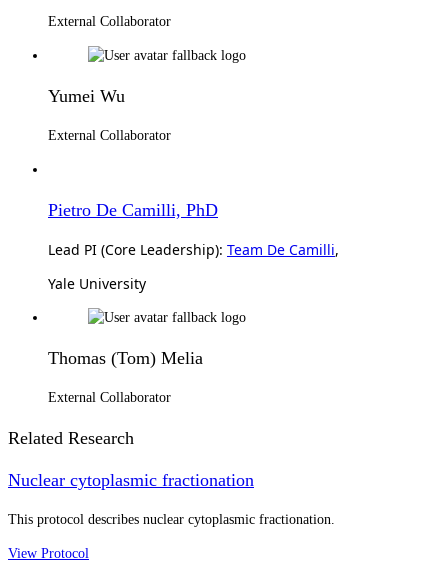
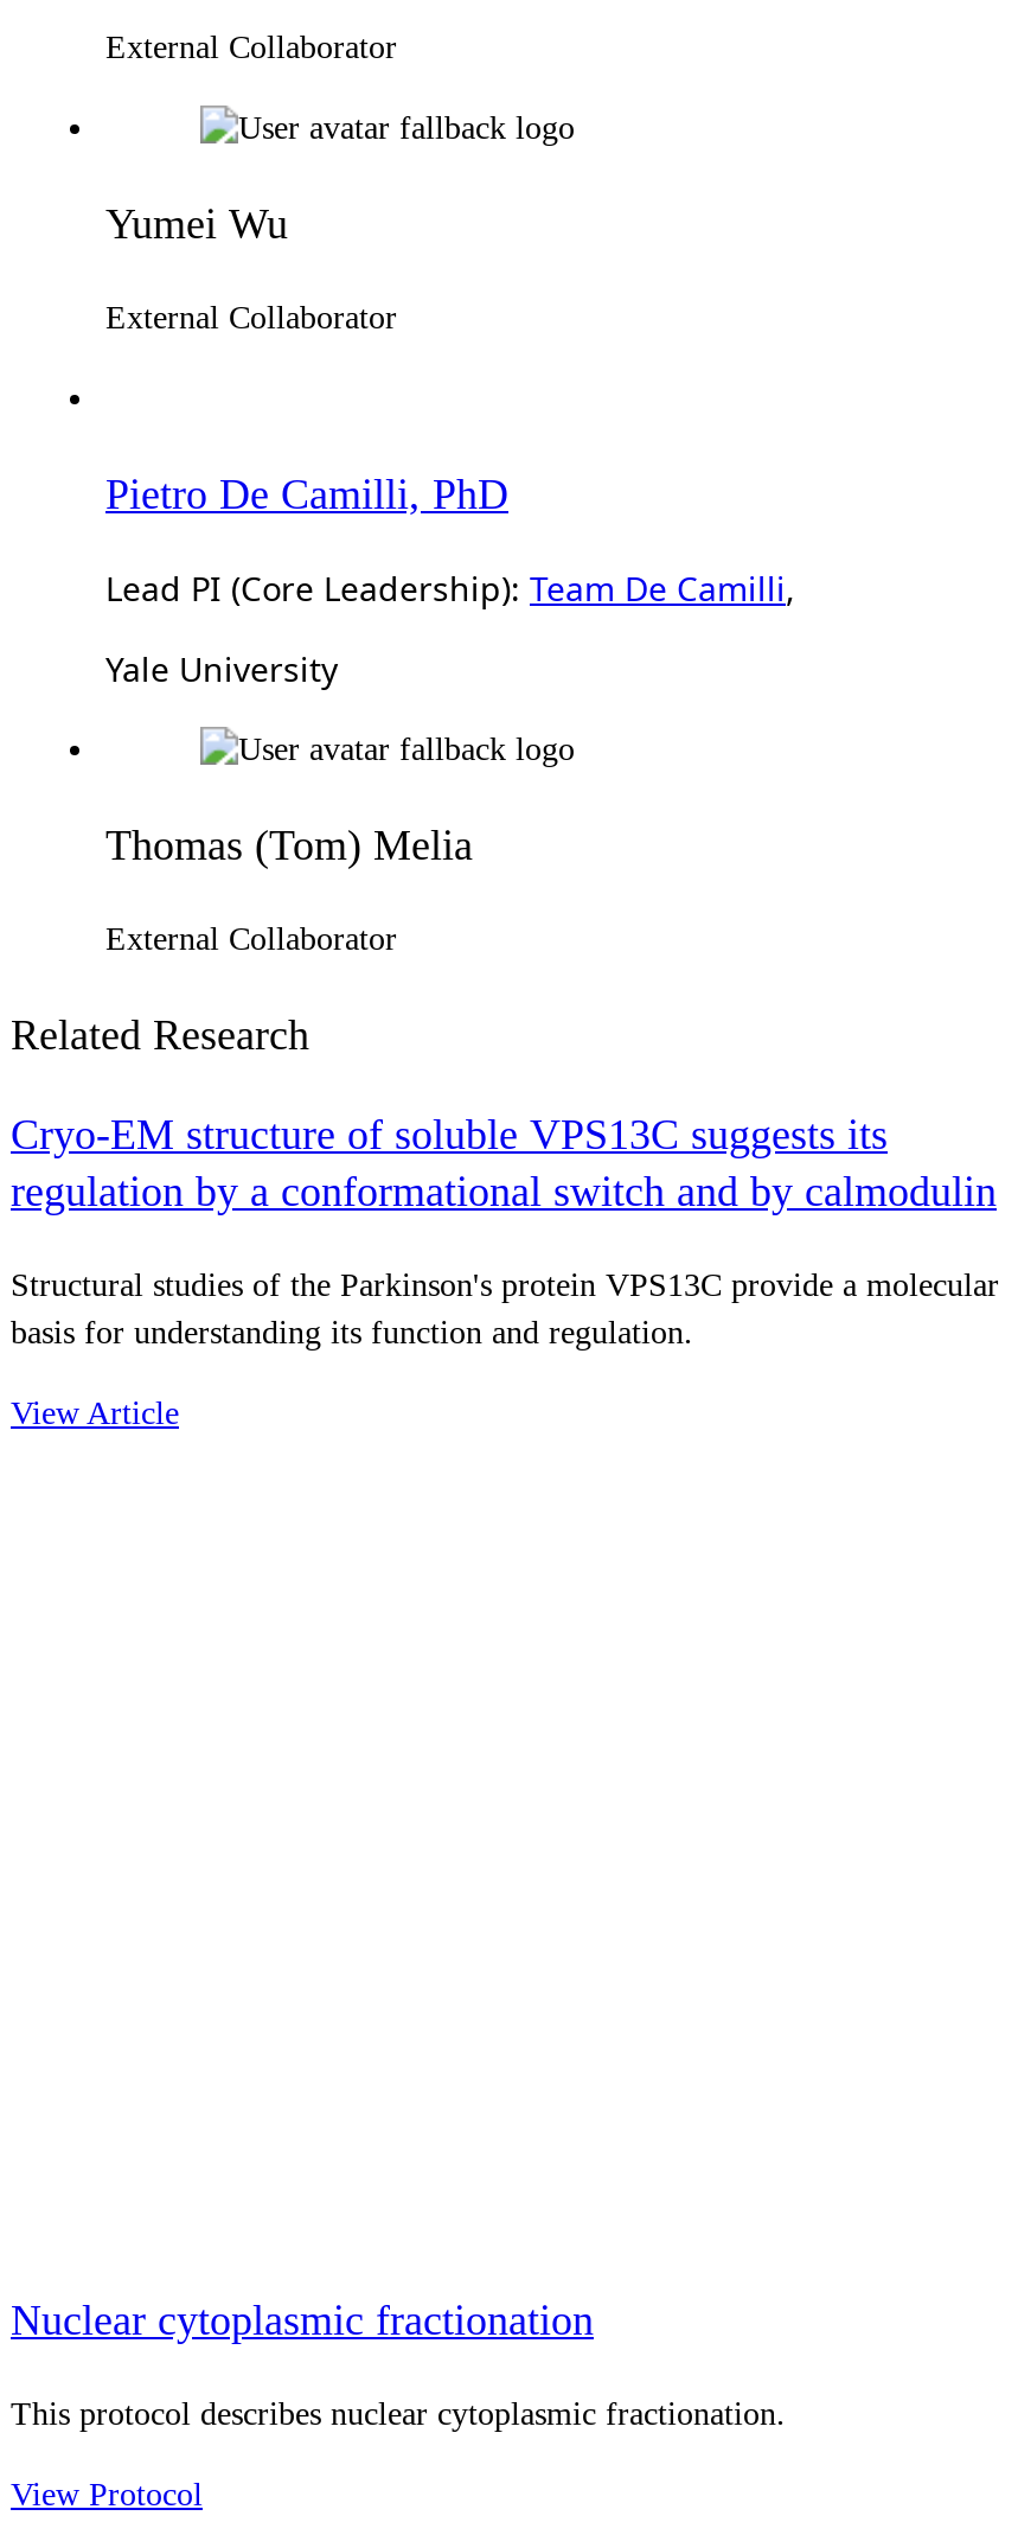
+ Cryo-EM structure of soluble VPS13C suggests its
+ regulation by a conformational switch and by calmodulin
+ Structural studies of the Parkinson's protein VPS13C provide a molecular
+ basis for understanding its function and regulation.
+ View Article
